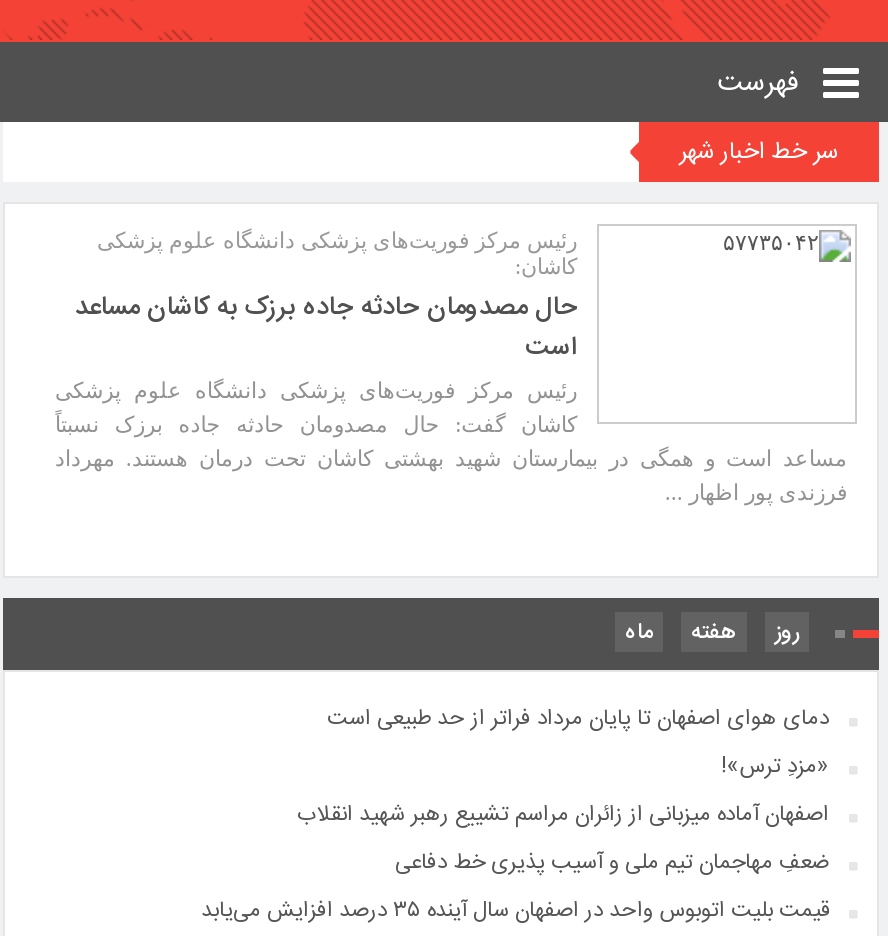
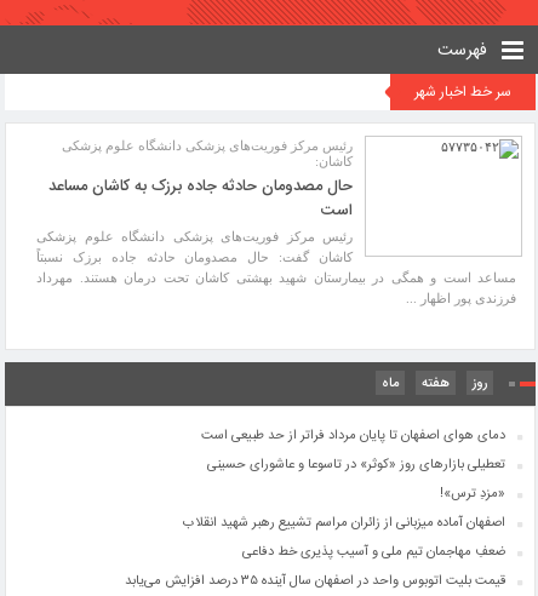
+ تعطیلی بازارهای روز «کوثر» در تاسوعا و عاشورای حسینی
